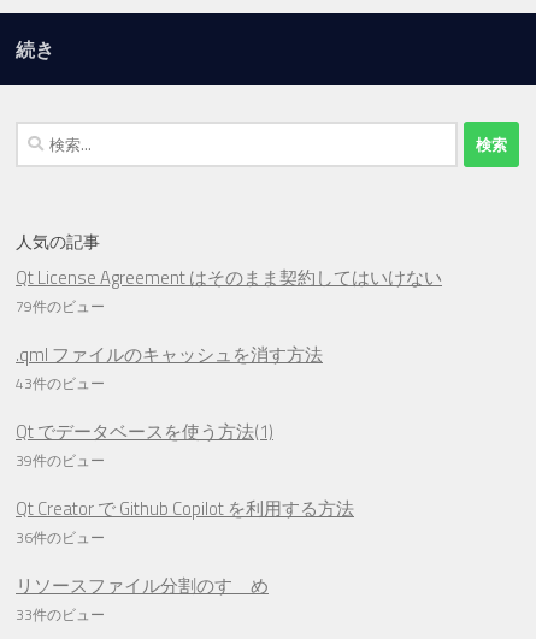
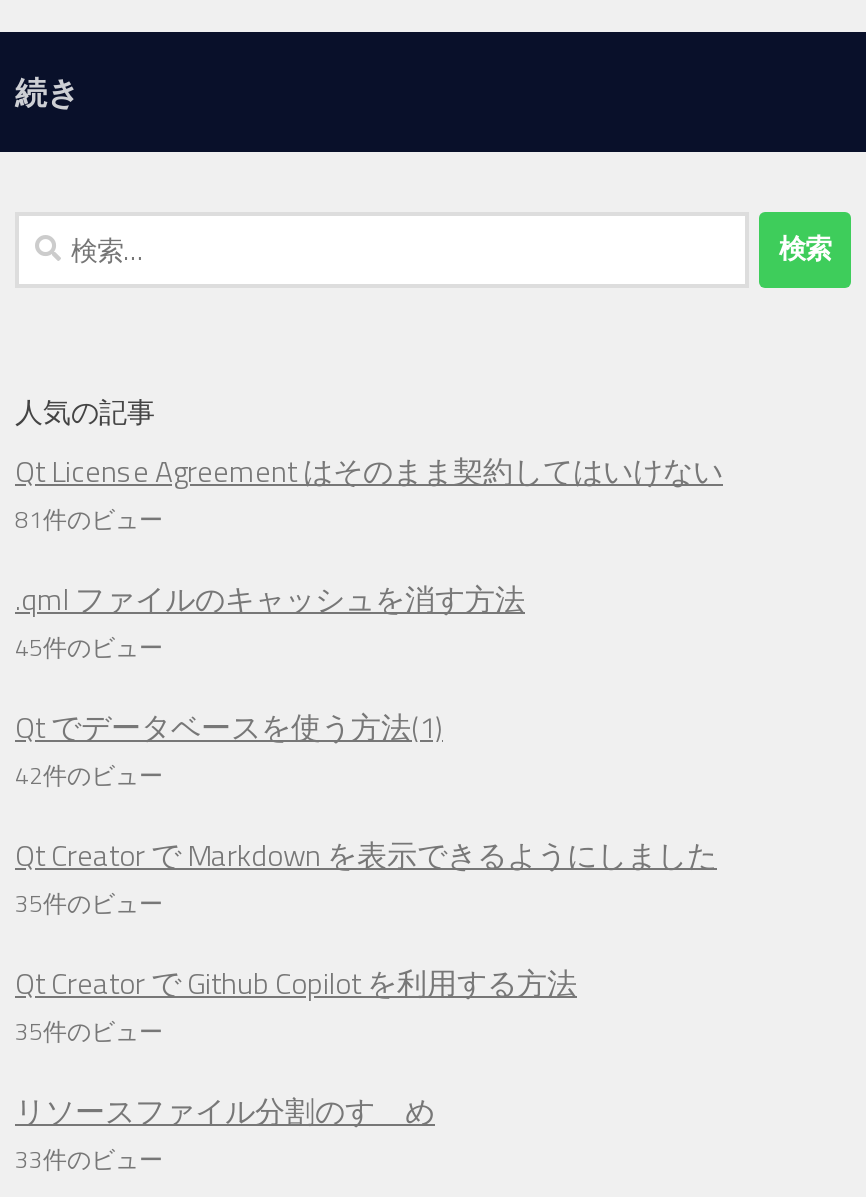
- 79件のビュー
+ 81件のビュー

- 43件のビュー
+ 45件のビュー

- 39件のビュー
+ 42件のビュー
+ Qt Creator で Markdown を表示できるようにしました
+ 35件のビュー

- 36件のビュー
+ 35件のビュー
